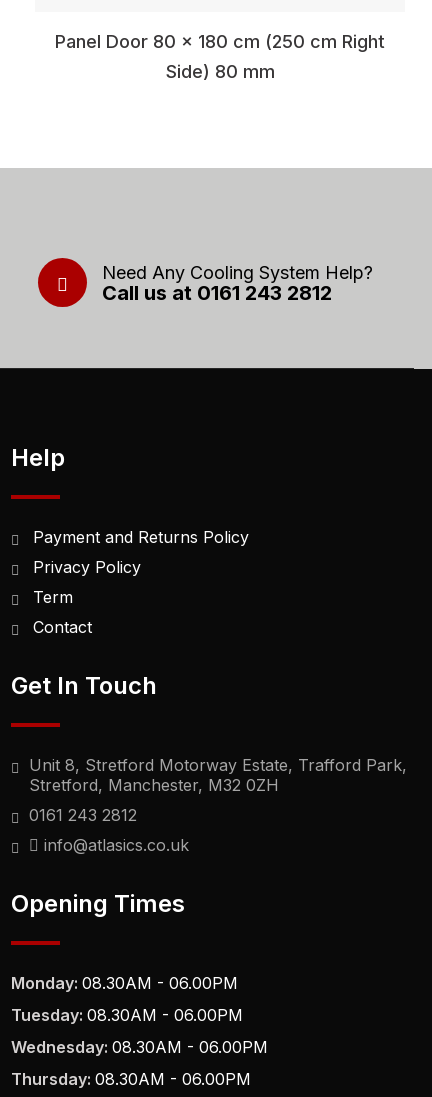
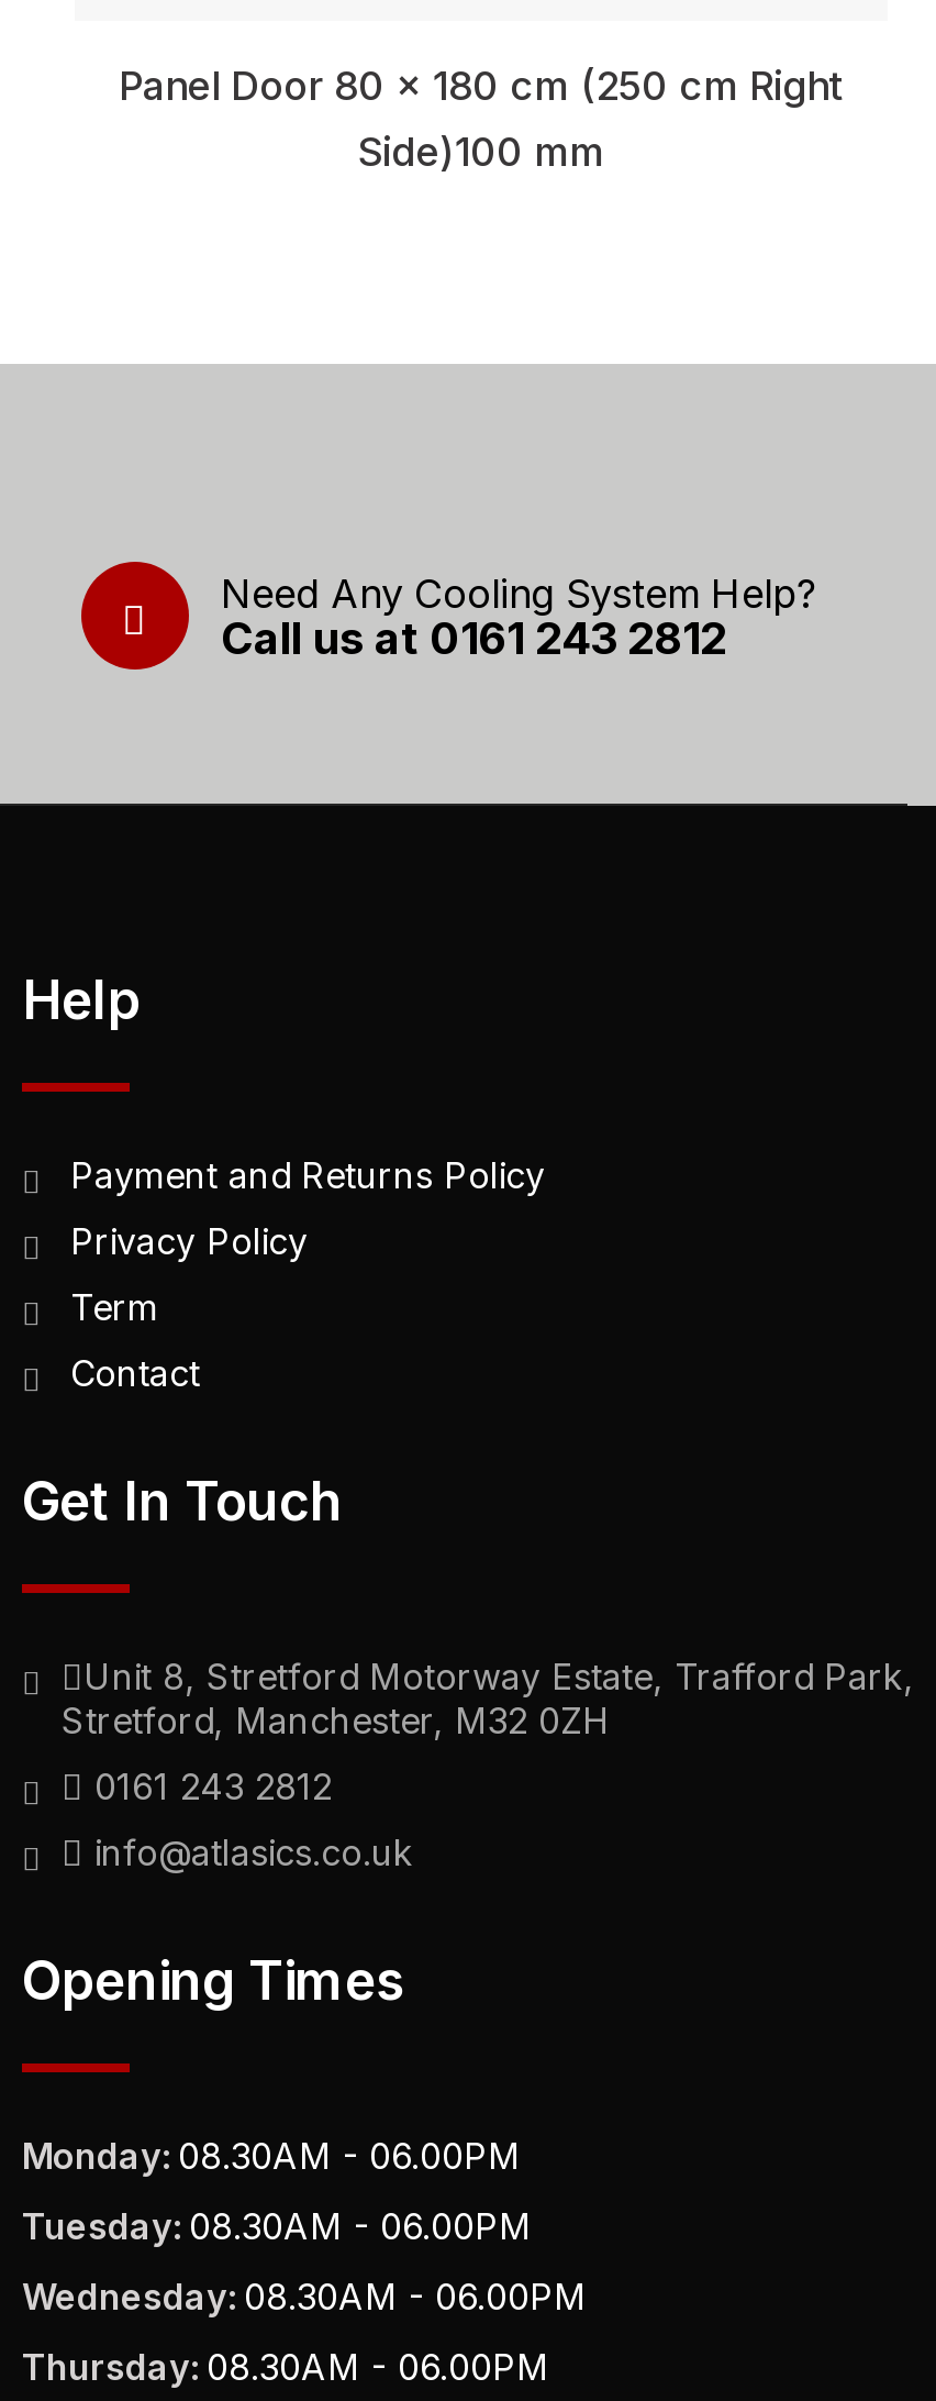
- Side) 80 mm
+ Side)100 mm
